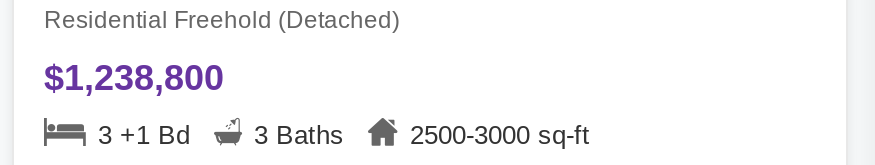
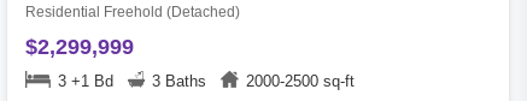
- $1,238,800
+ $2,299,999

- 2500-3000 sq-ft
+ 2000-2500 sq-ft
